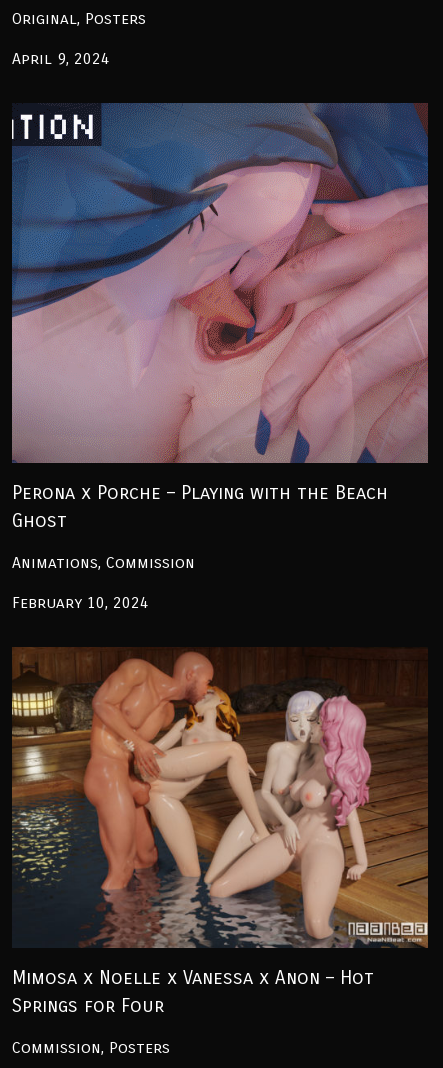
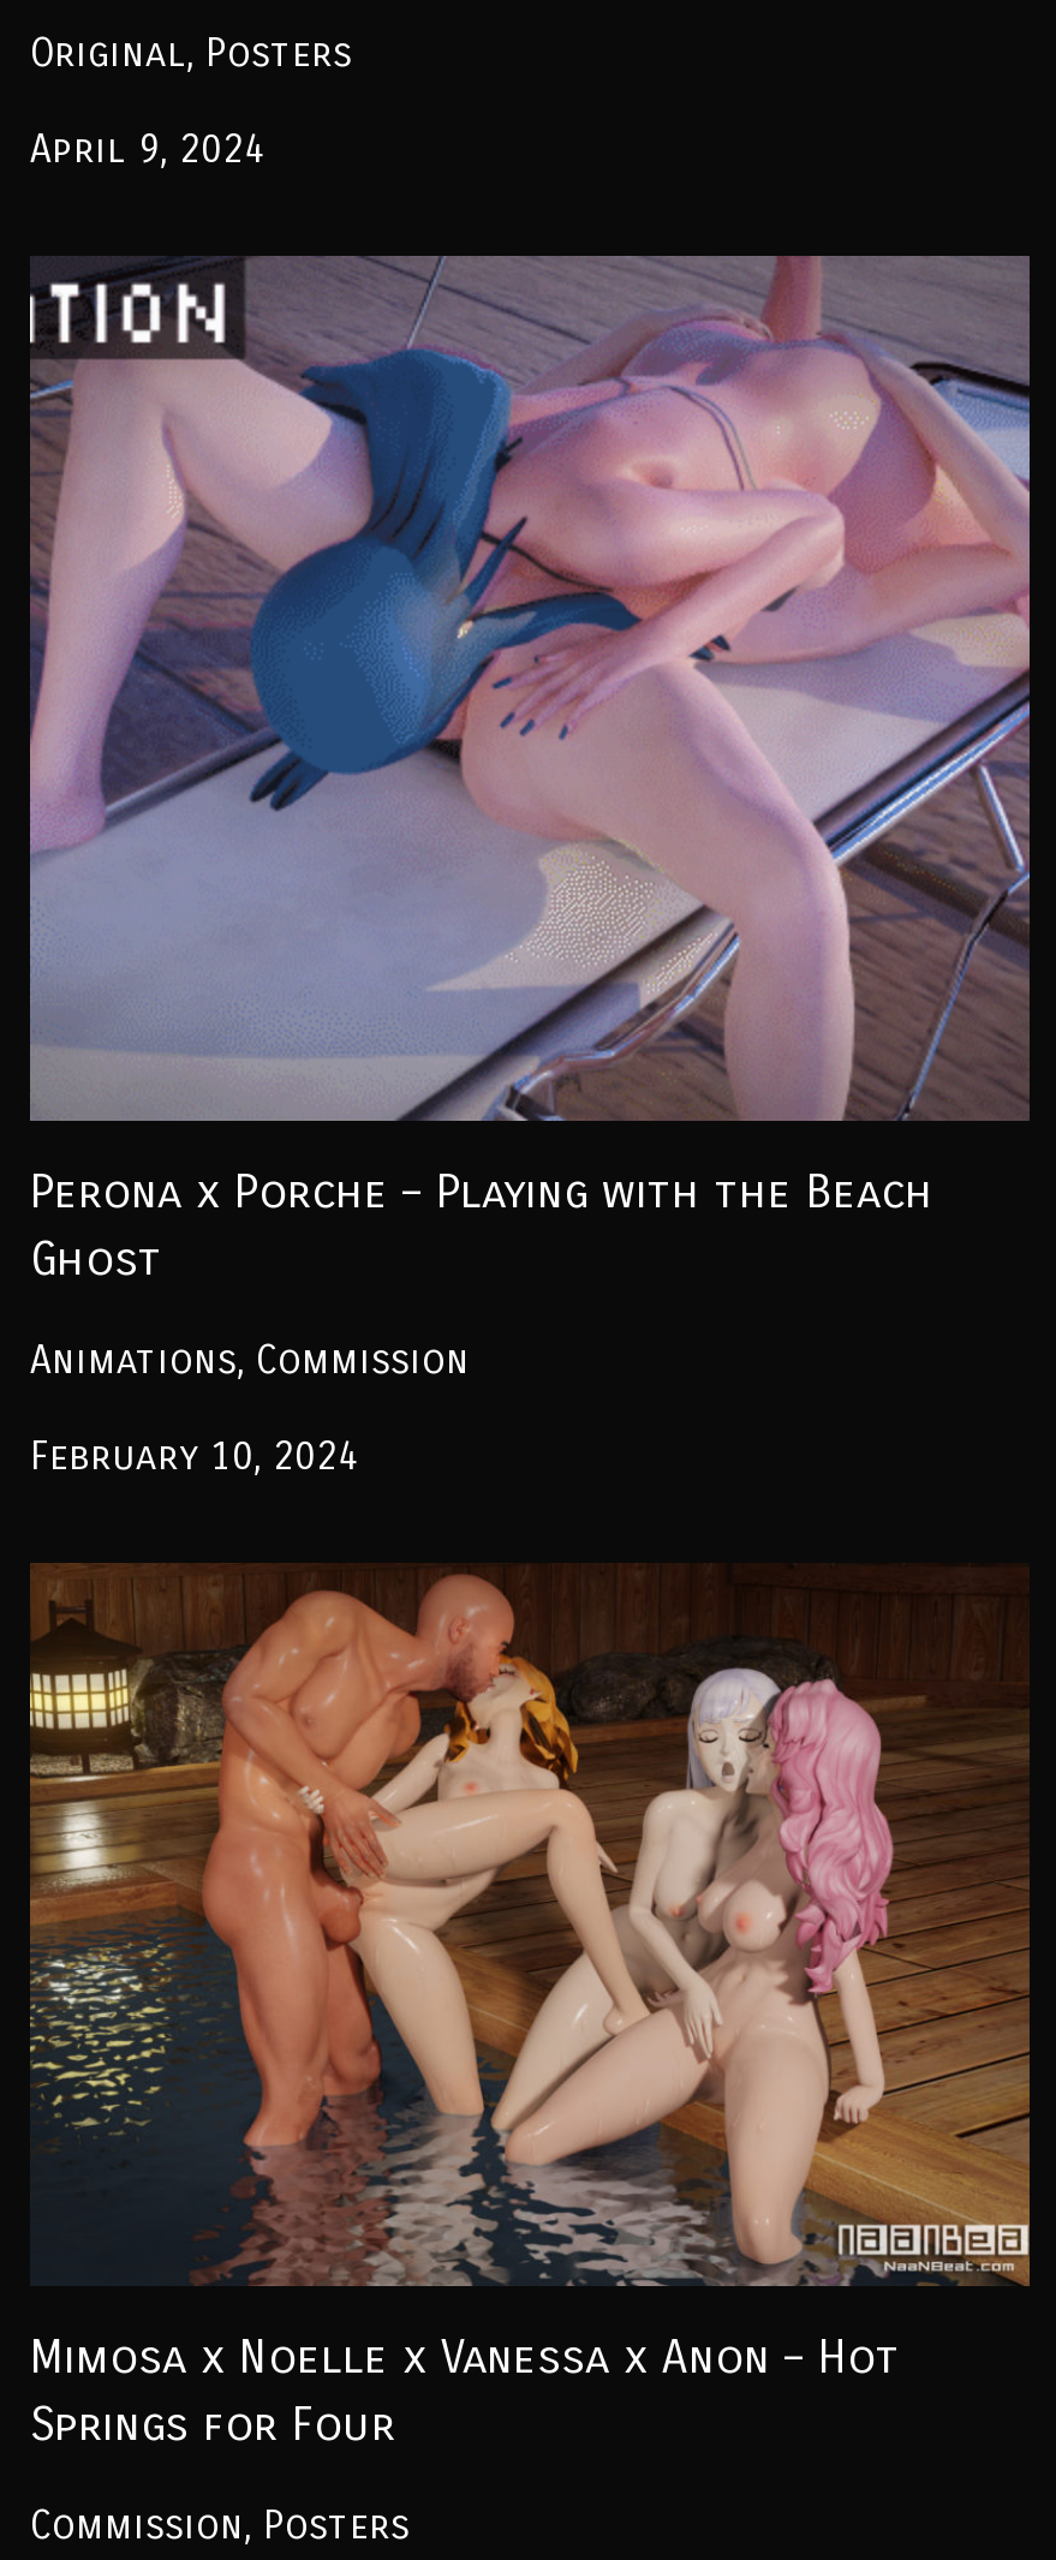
- [image]
+ [image]
